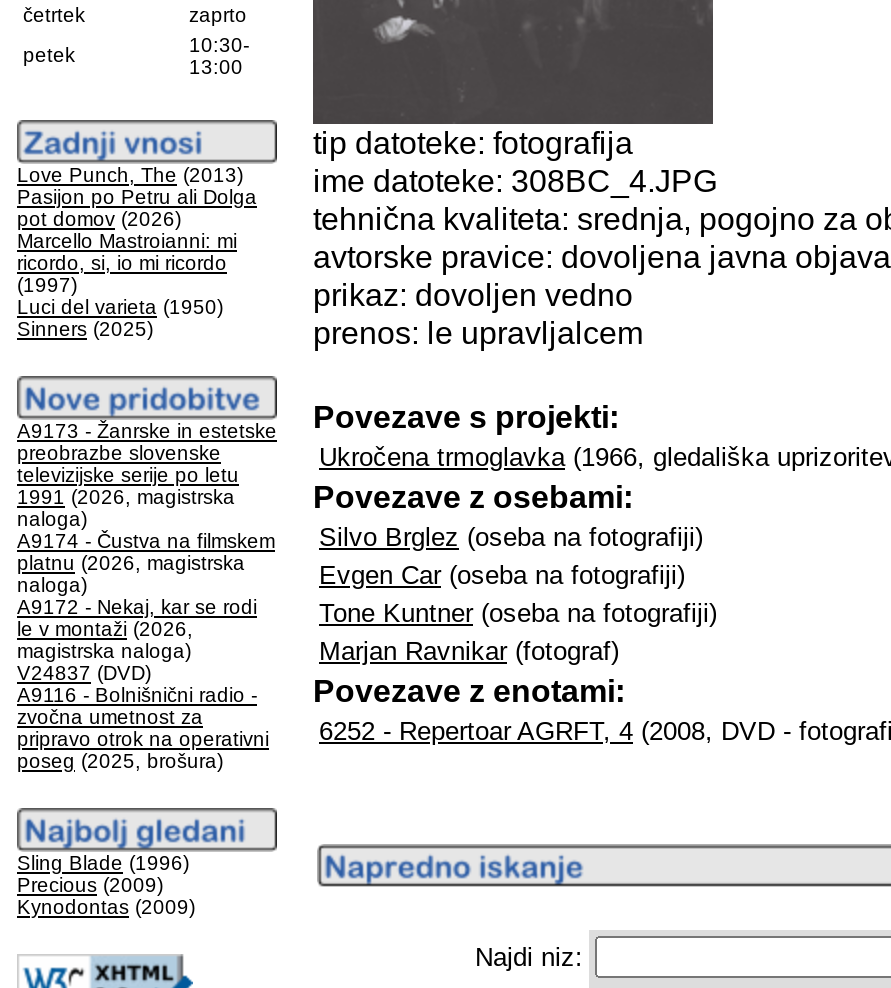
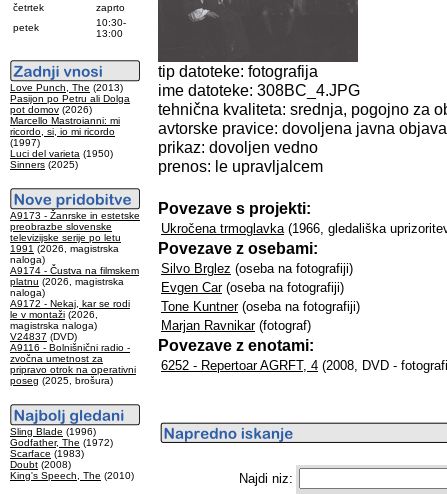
- Precious(2009)
- Kynodontas (2009)
+ Godfather, The (1972)
+ Scarface(1983)
+ Doubt(2008)
+ King's Speech, The (2010)
